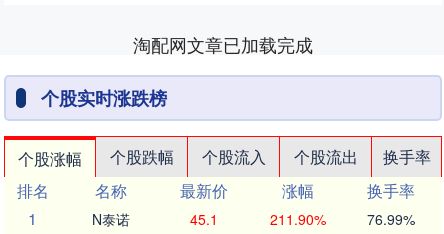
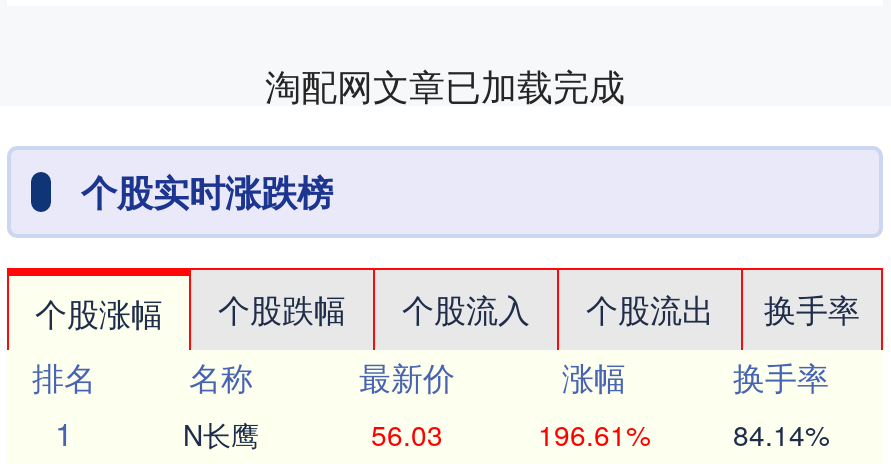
- N泰诺
+ N长鹰

- 45.1
+ 56.03

- 211.90%
+ 196.61%

- 76.99%
+ 84.14%
